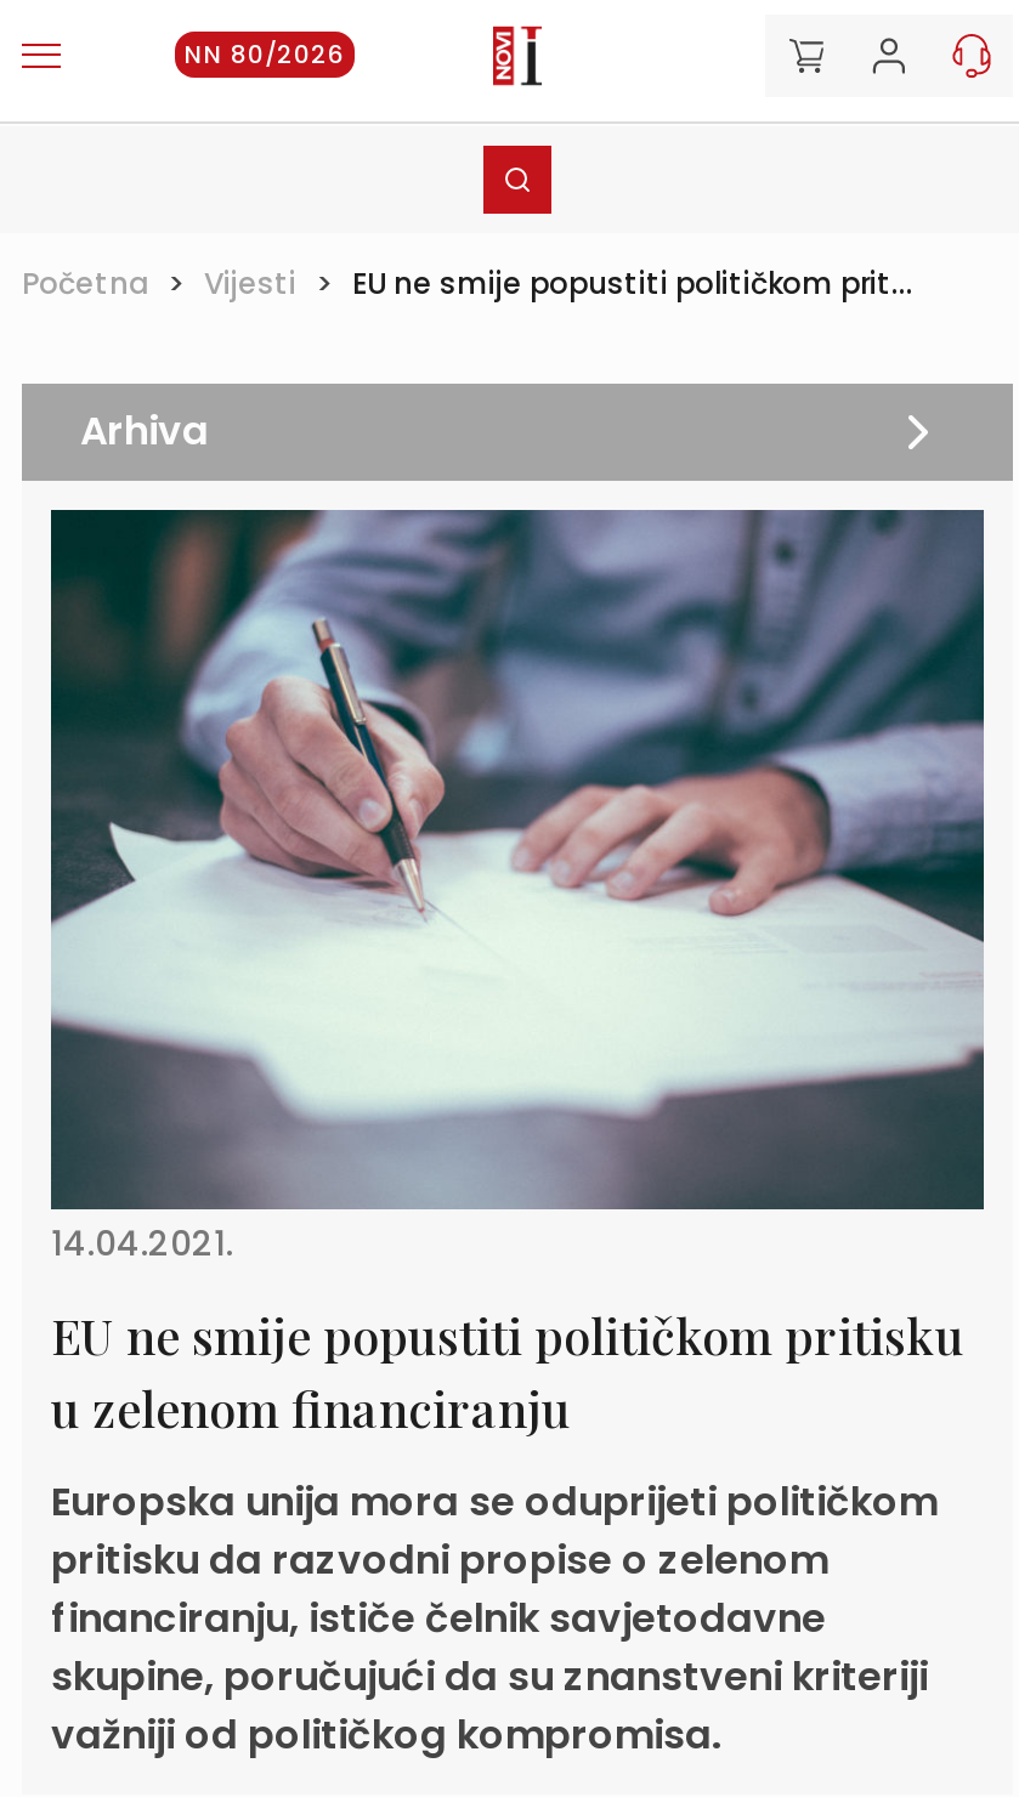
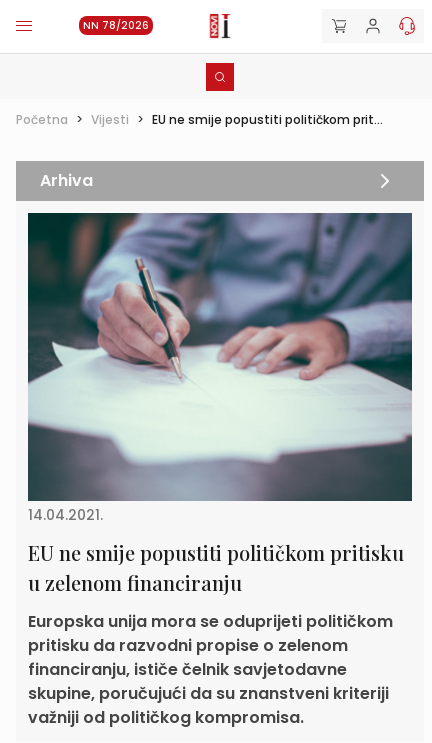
- NN 80/2026
+ NN 78/2026
